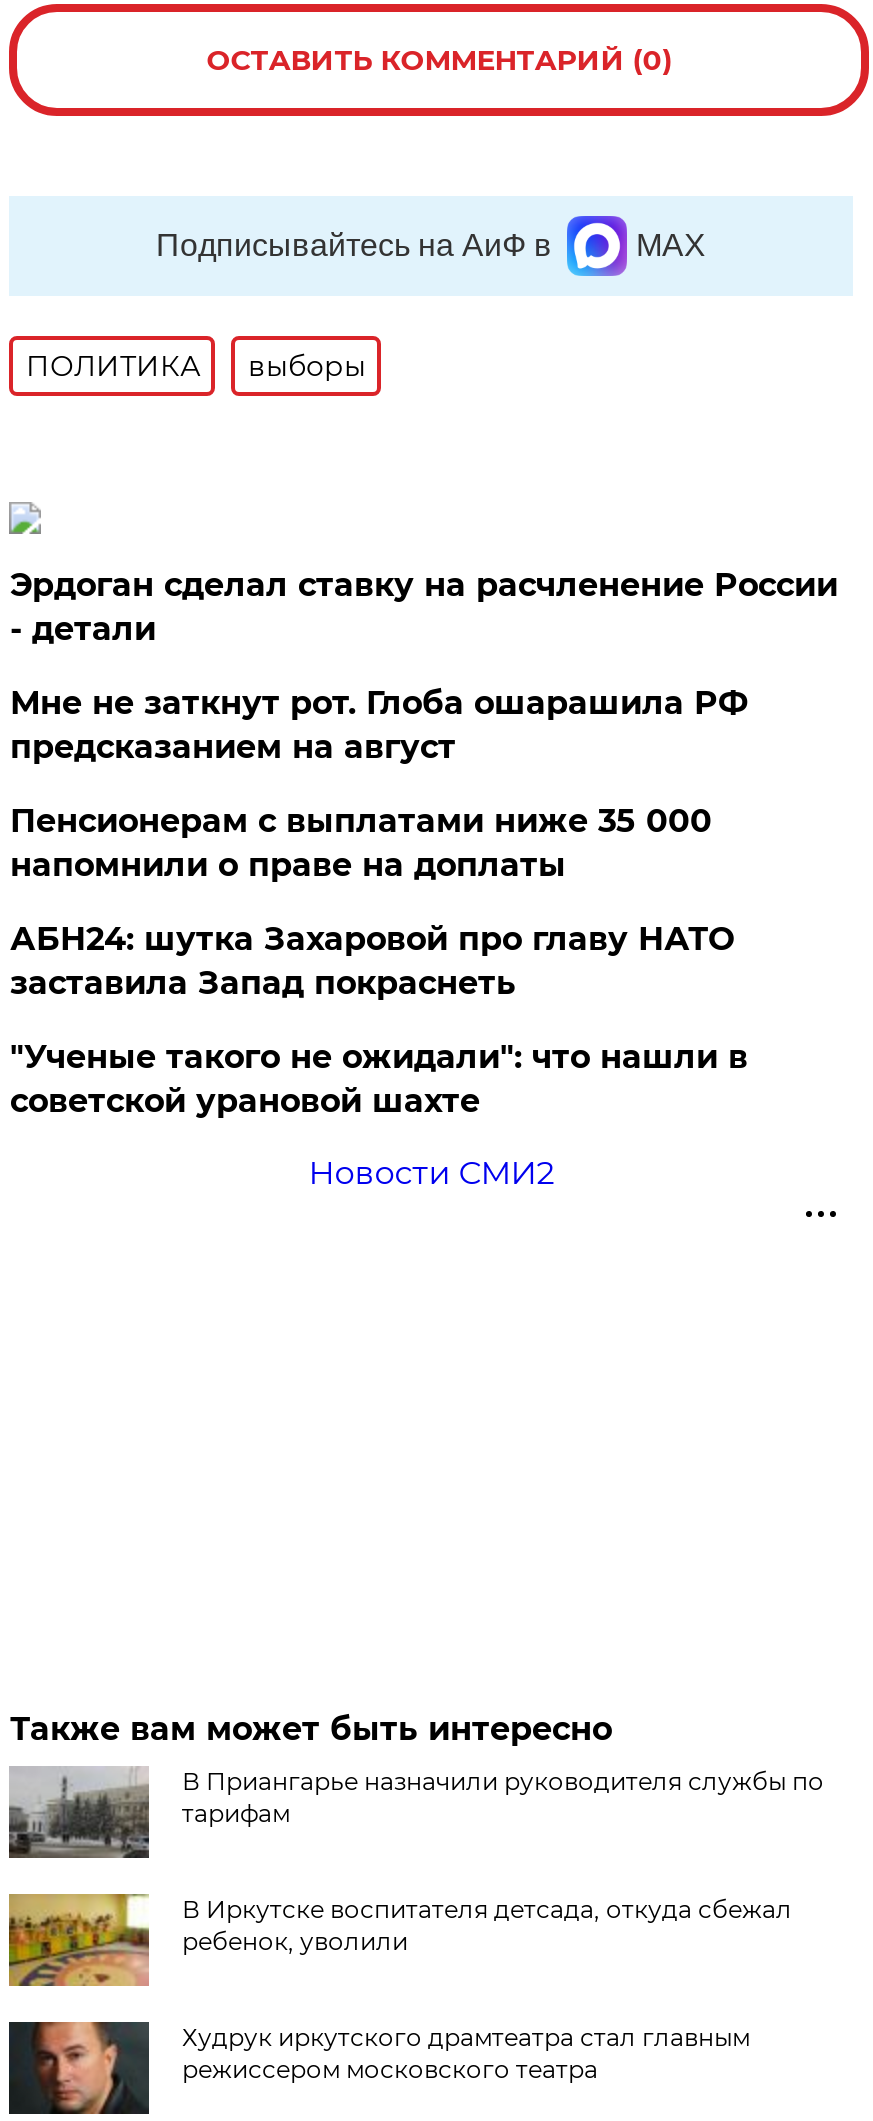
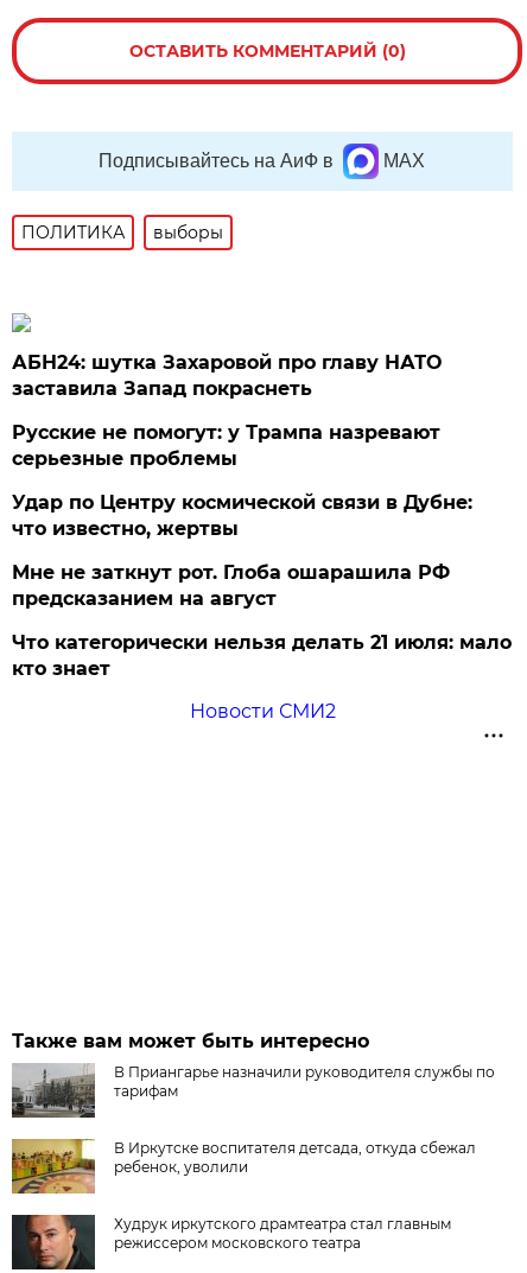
- Эрдоган сделал ставку на расчленение России
- - детали
- Пенсионерам с выплатами ниже 35 000
- напомнили о праве на доплаты

moved down: Мне не заткнут рот. Глоба ошарашила РФ | предсказанием на август

moved up: АБН24: шутка Захаровой про главу НАТО | заставила Запад покраснеть

- "Ученые такого не ожидали": что нашли в
- советской урановой шахте
+ Русские не помогут: у Трампа назревают
+ серьезные проблемы
+ Удар по Центру космической связи в Дубне:
+ что известно, жертвы
+ Что категорически нельзя делать 21 июля: мало
+ кто знает
